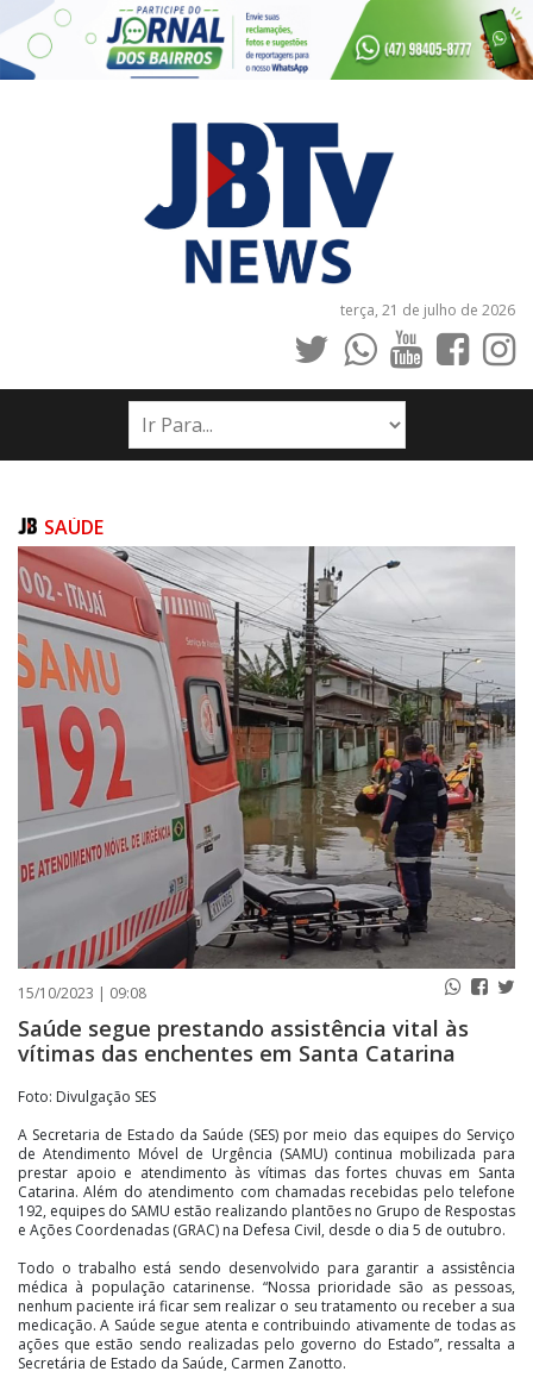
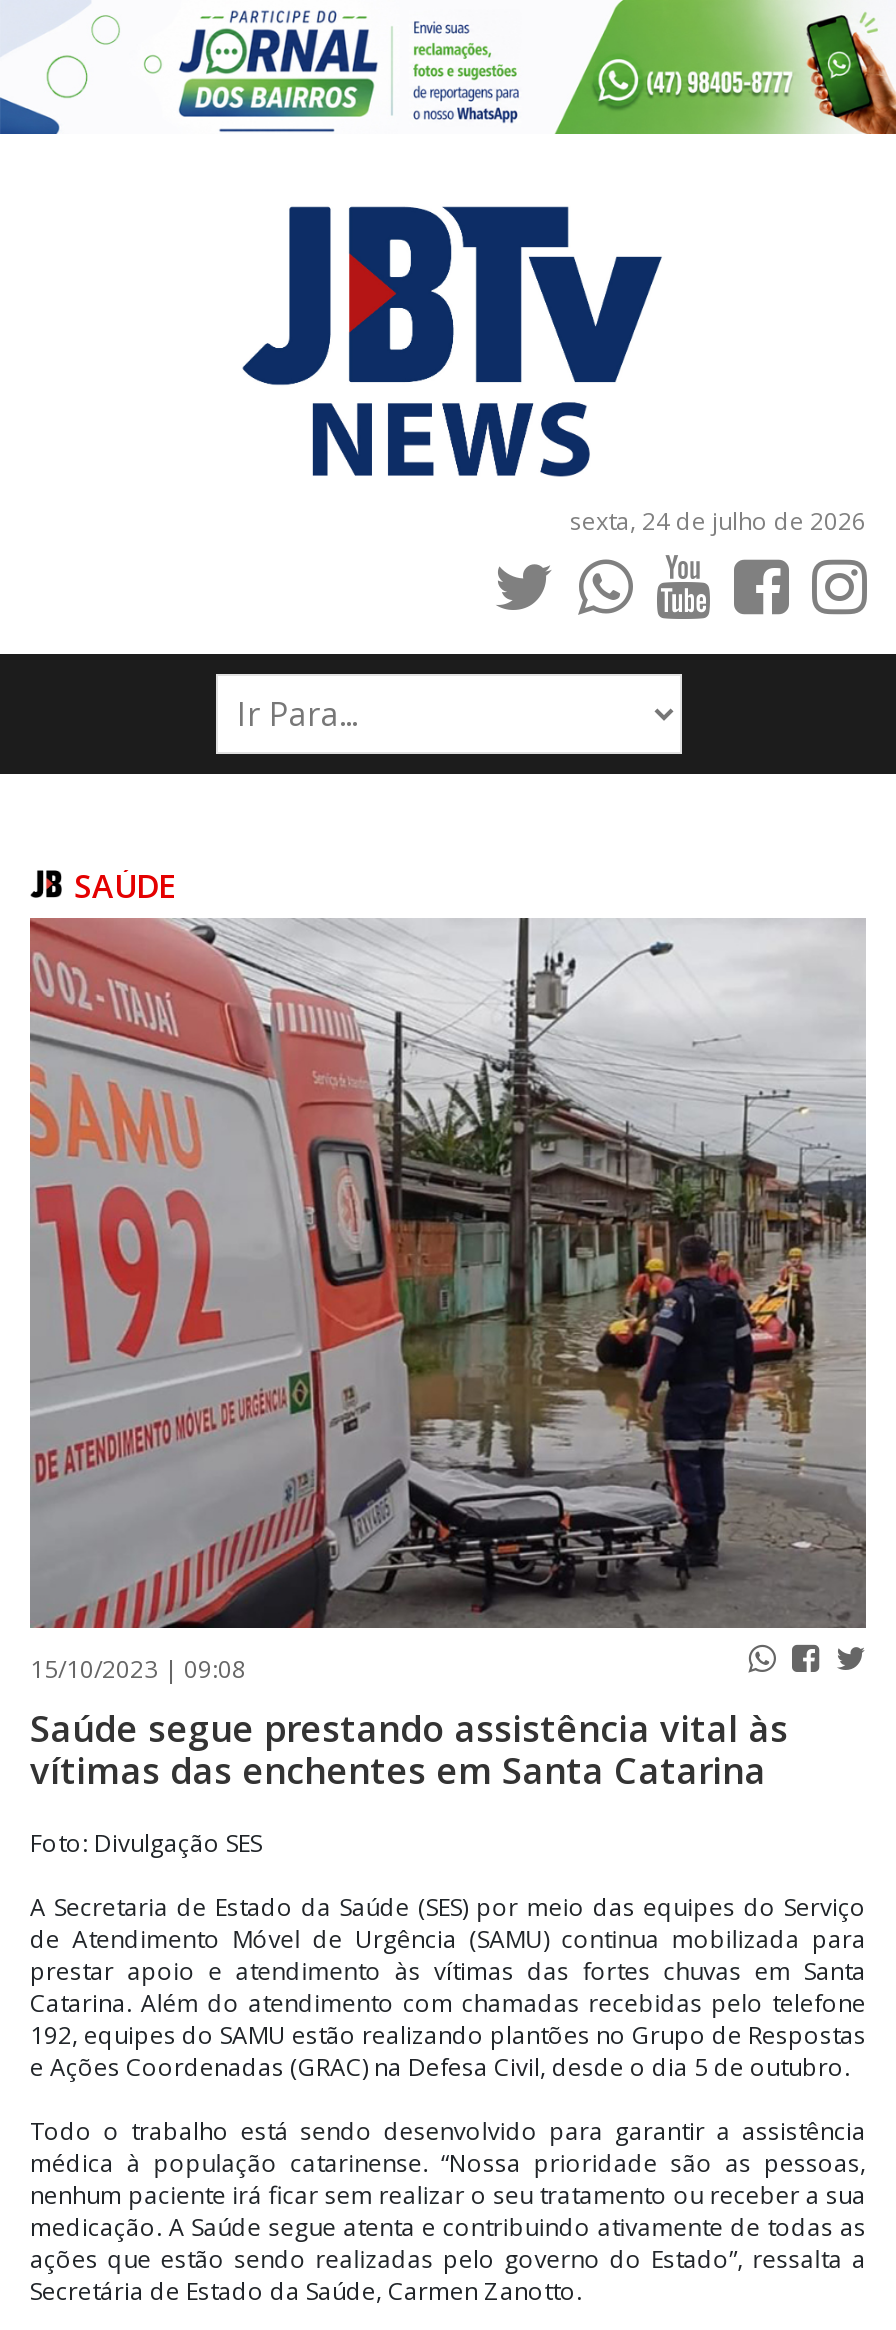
- terça, 21 de julho de 2026
+ sexta, 24 de julho de 2026
